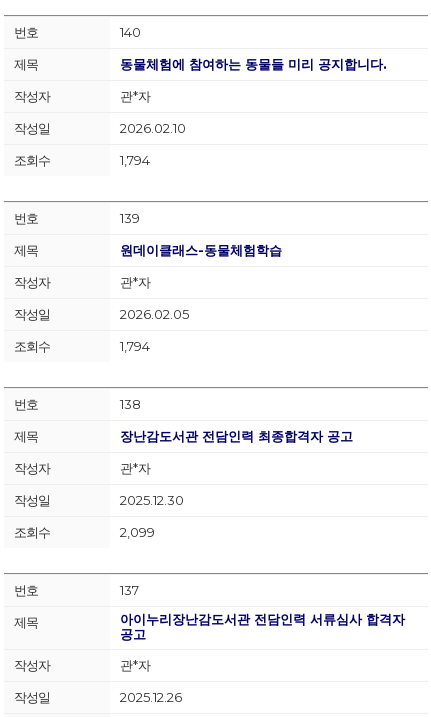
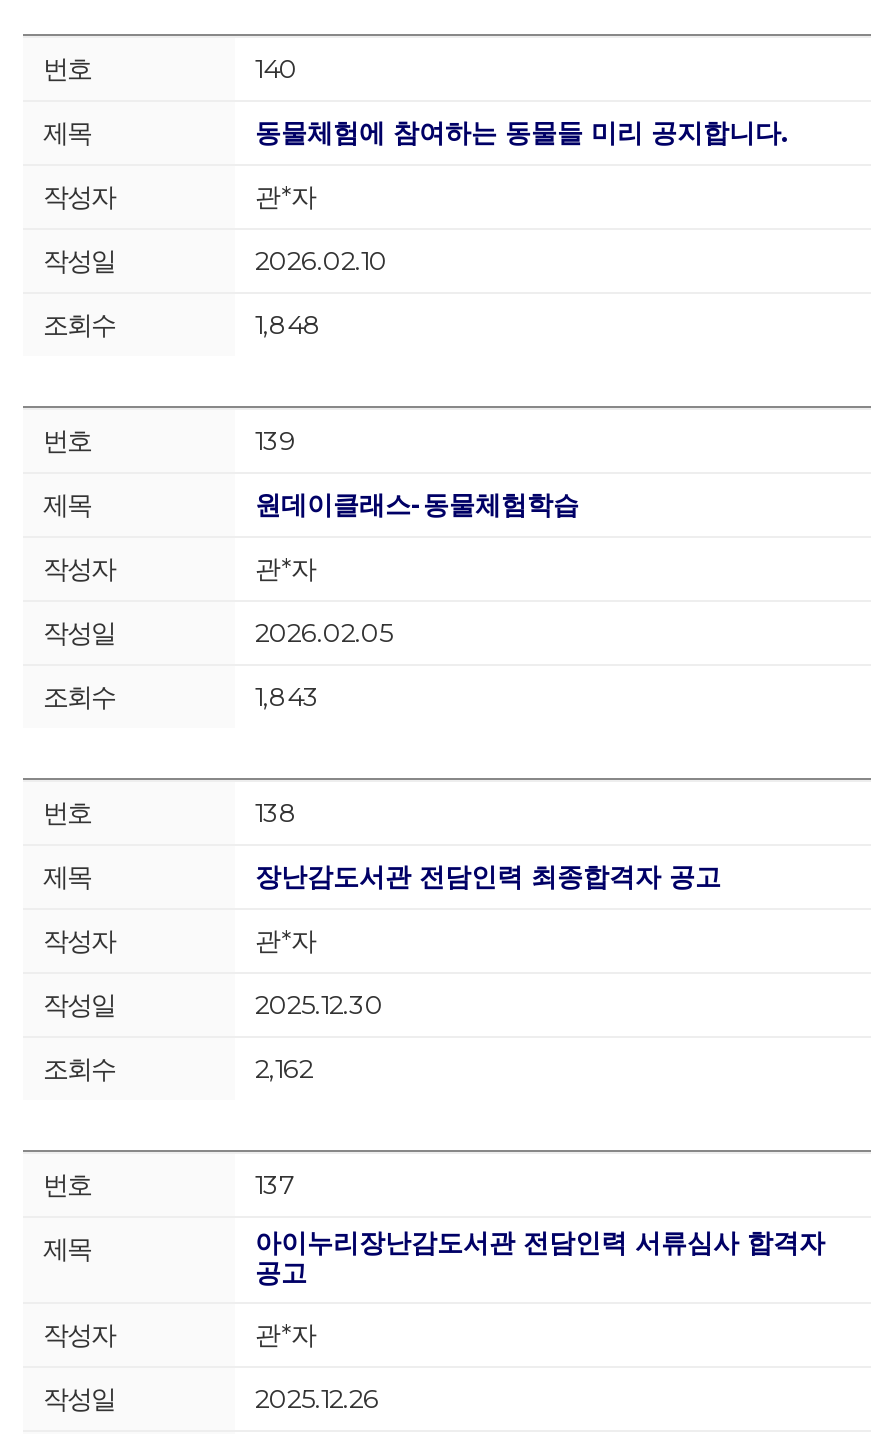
- 1,794
+ 1,848

- 1,794
+ 1,843

- 2,099
+ 2,162
